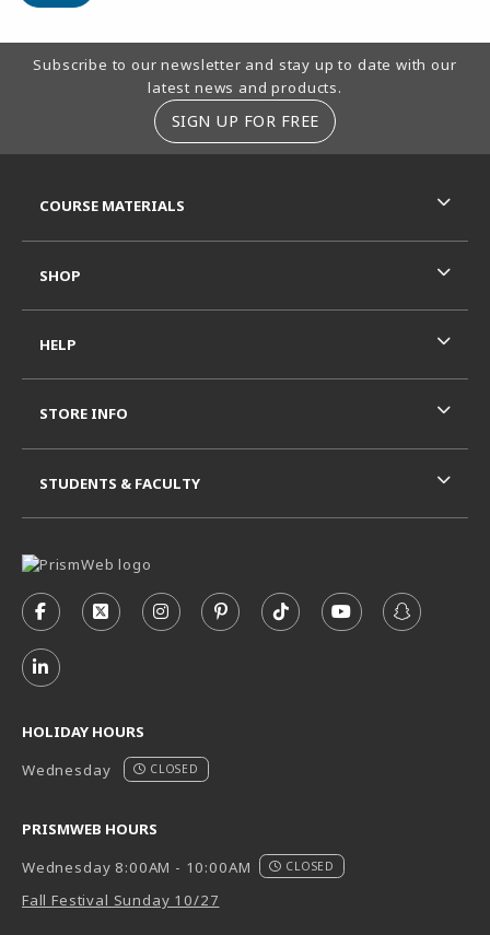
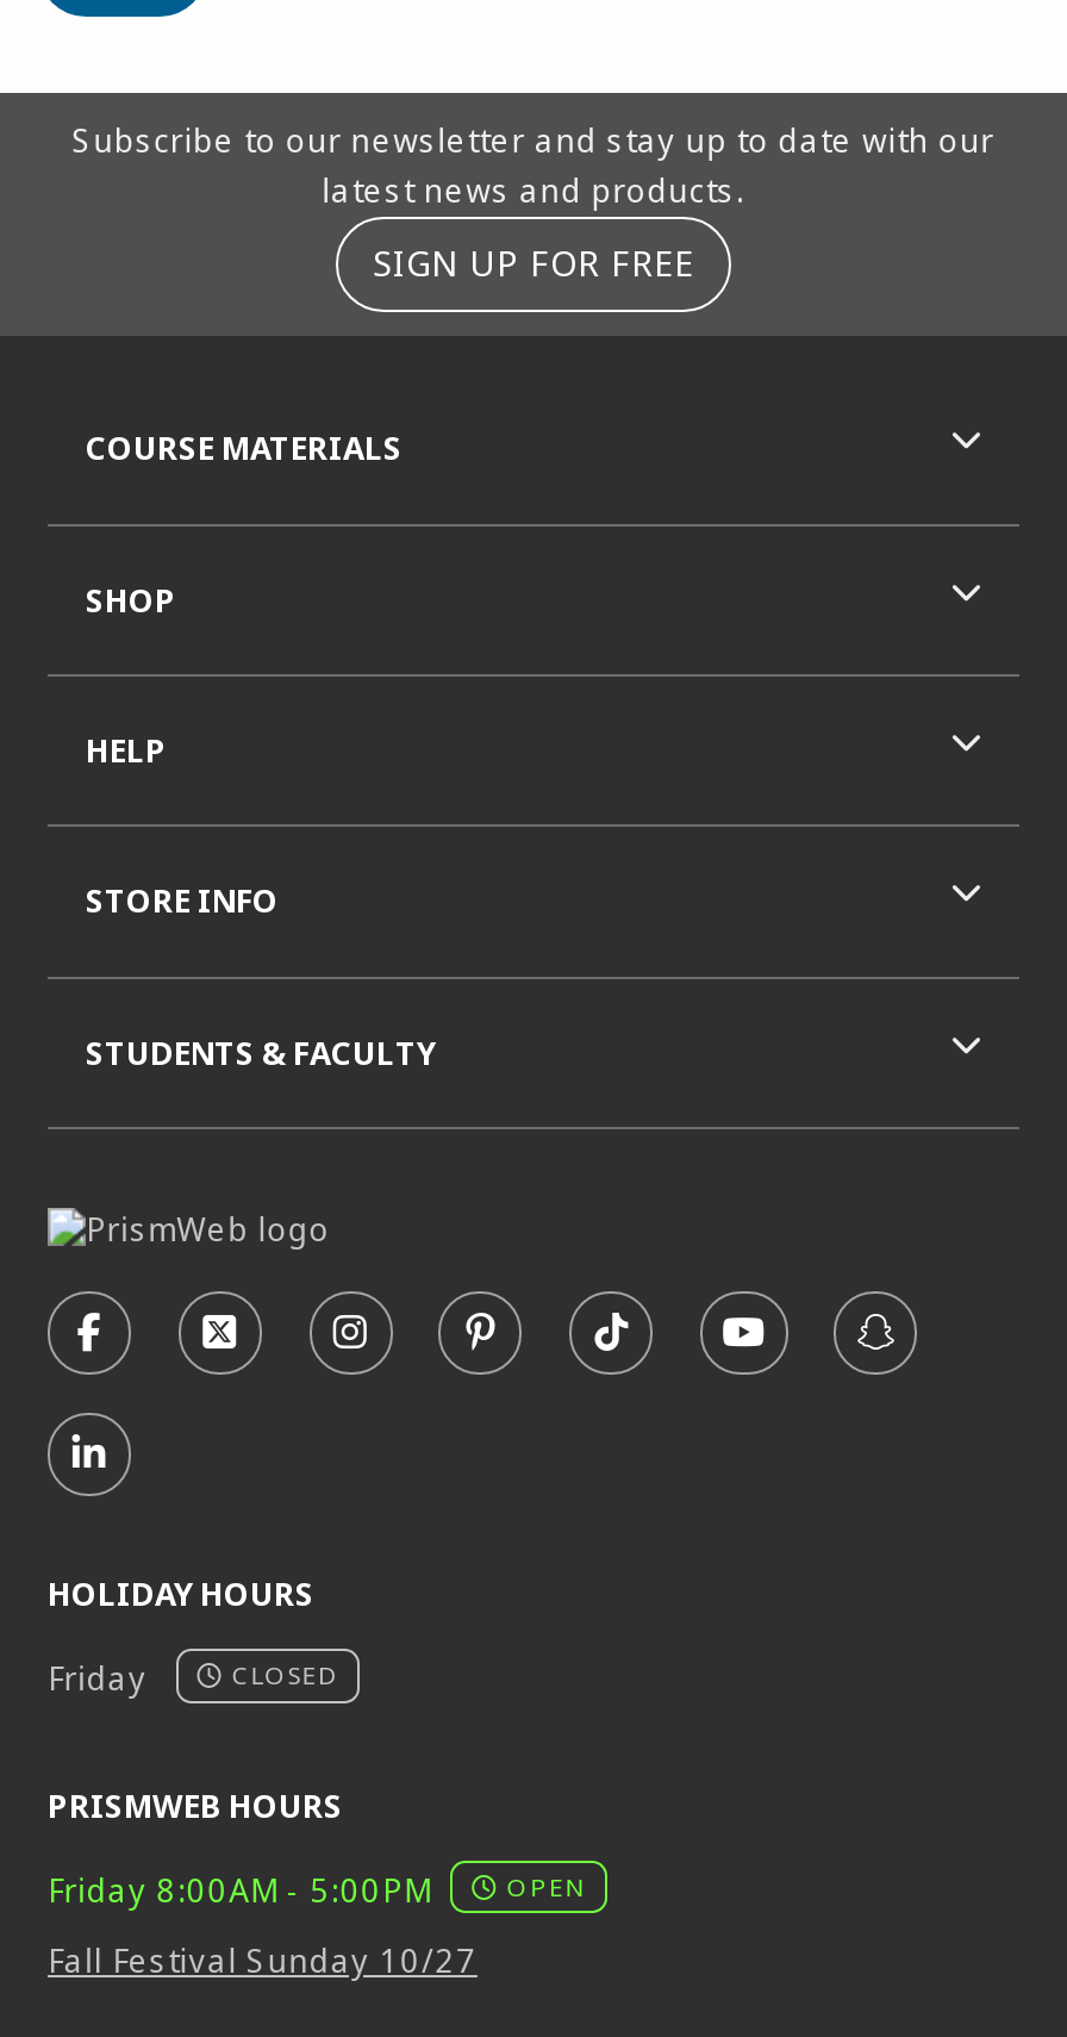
- Wednesday
+ Friday

- Wednesday 8:00AM - 10:00AM
- CLOSED
+ Friday 8:00AM - 5:00PM
+ OPEN
